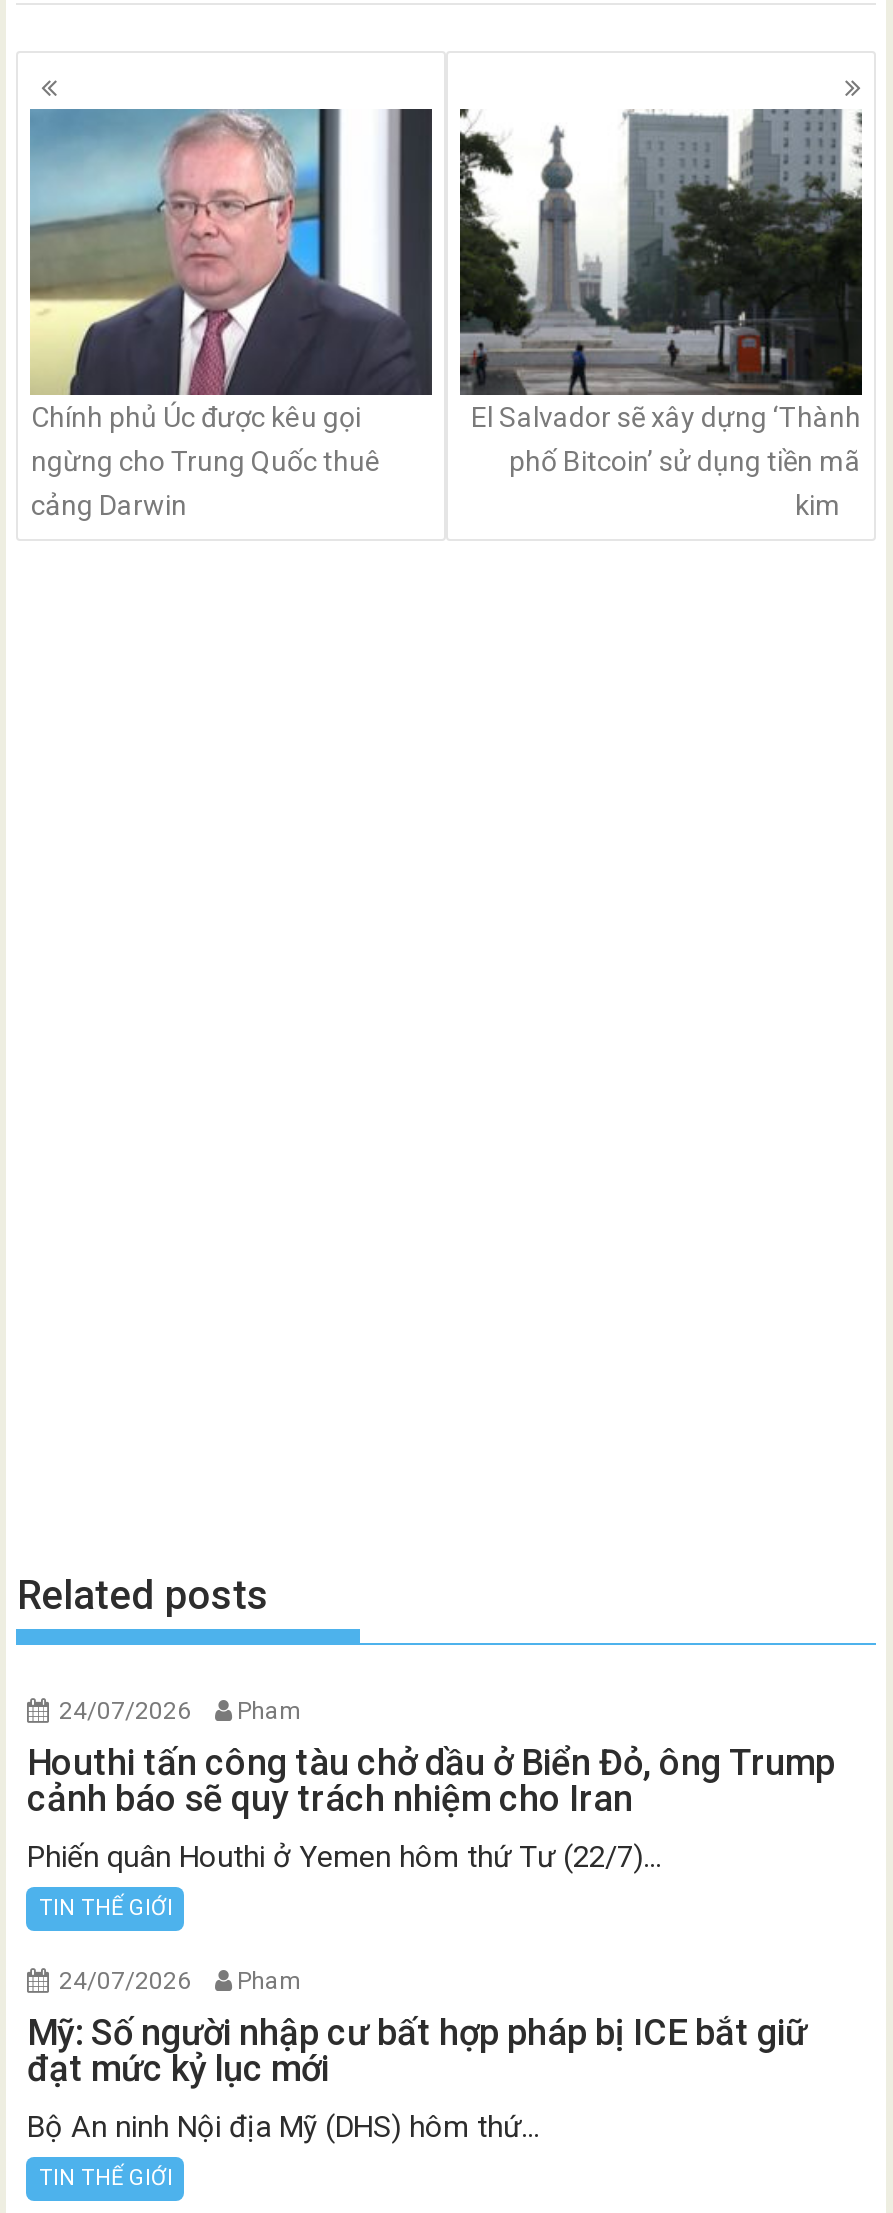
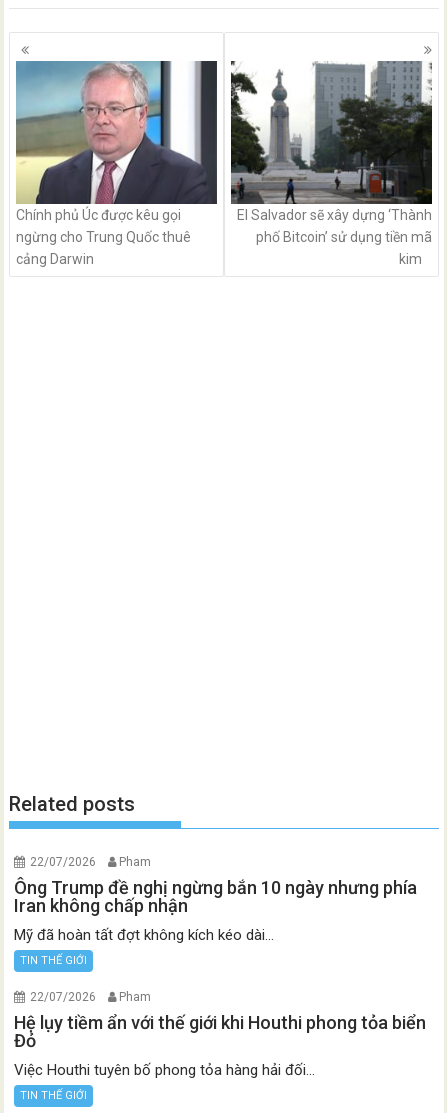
- 24/07/2026 Pham
+ 22/07/2026 Pham

- Houthi tấn công tàu chở dầu ở Biển Đỏ, ông Trump
- cảnh báo sẽ quy trách nhiệm cho Iran
+ Ông Trump đề nghị ngừng bắn 10 ngày nhưng phía
+ Iran không chấp nhận

- Phiến quân Houthi ở Yemen hôm thứ Tư (22/7)...
+ Mỹ đã hoàn tất đợt không kích kéo dài...

- 24/07/2026 Pham
+ 22/07/2026 Pham

- Mỹ: Số người nhập cư bất hợp pháp bị ICE bắt giữ
- đạt mức kỷ lục mới
+ Hệ lụy tiềm ẩn với thế giới khi Houthi phong tỏa biển
+ Đỏ

- Bộ An ninh Nội địa Mỹ (DHS) hôm thứ...
+ Việc Houthi tuyên bố phong tỏa hàng hải đối...
